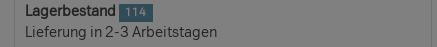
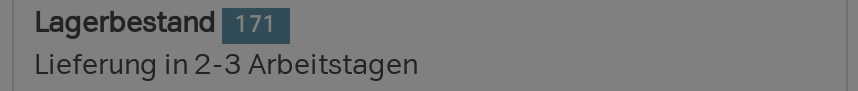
- Lagerbestand 114
+ Lagerbestand 171
